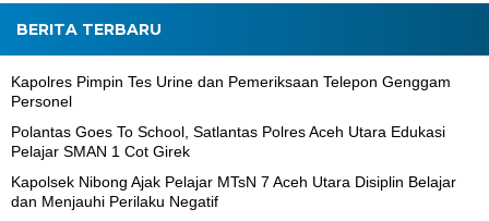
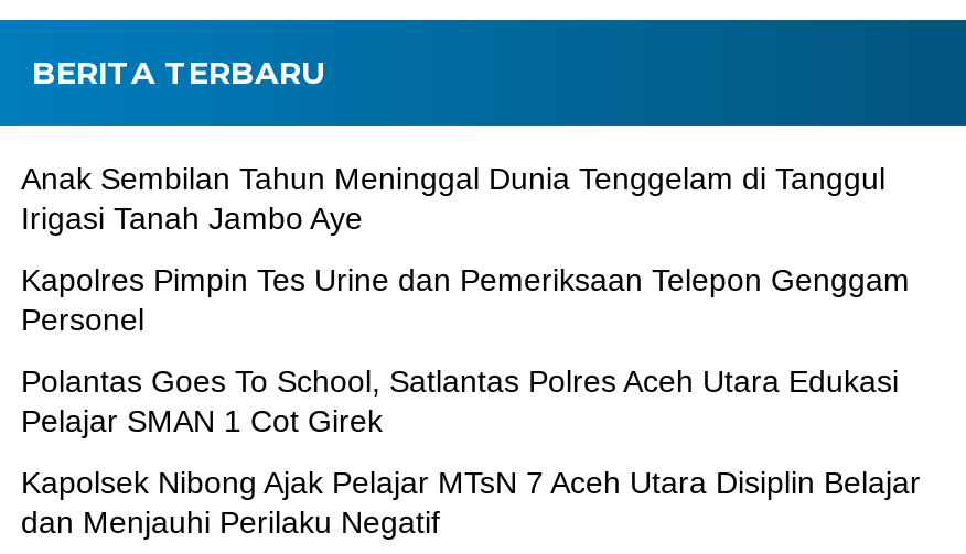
+ Anak Sembilan Tahun Meninggal Dunia Tenggelam di Tanggul
+ Irigasi Tanah Jambo Aye
